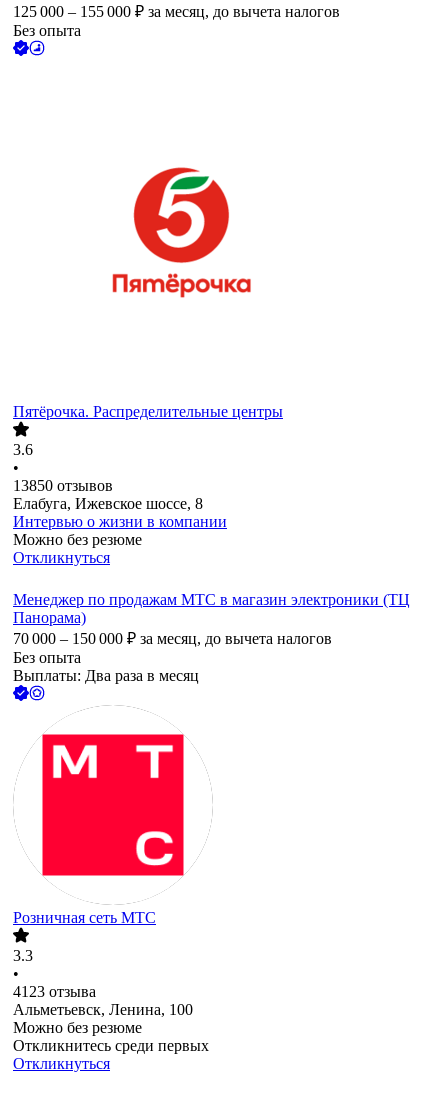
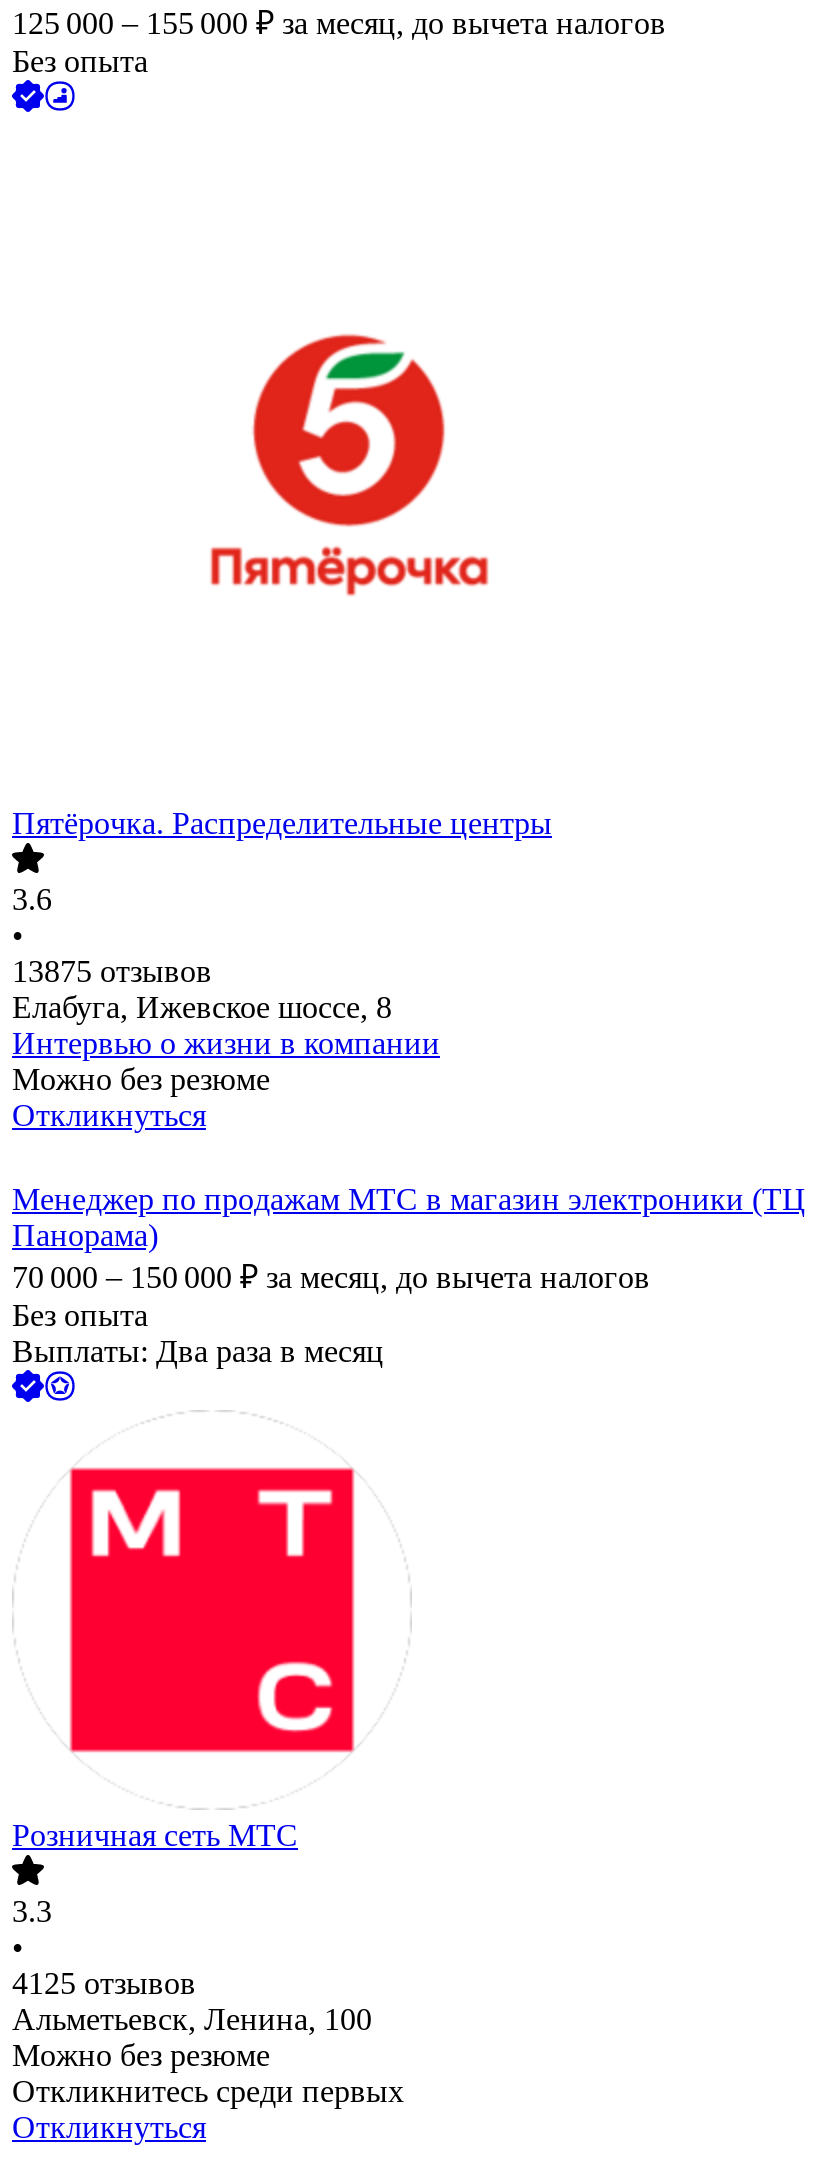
- 13850 отзывов
+ 13875 отзывов

- 4123 отзыва
+ 4125 отзывов
